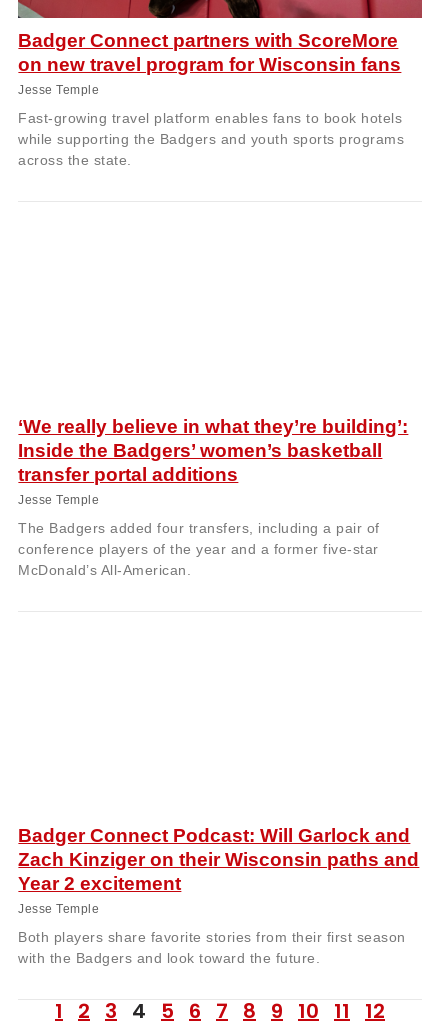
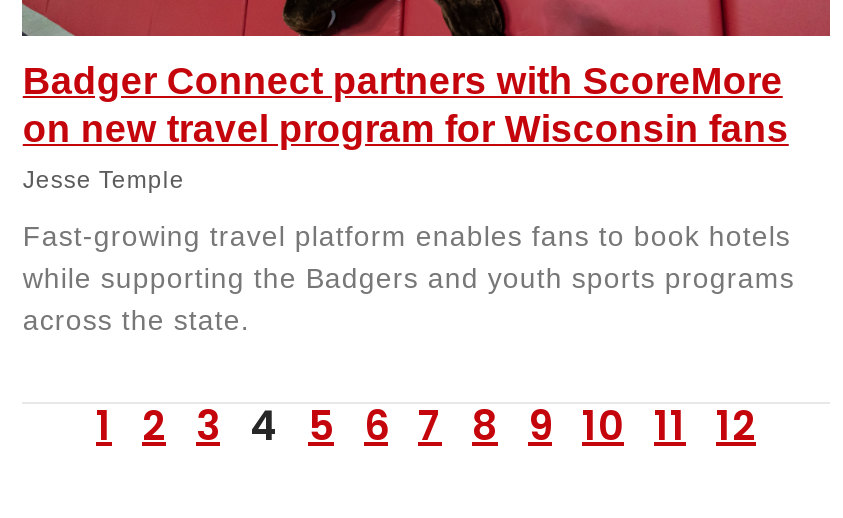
- ‘We really believe in what they’re building’:
- Inside the Badgers’ women’s basketball
- transfer portal additions
- Jesse Temple
- The Badgers added four transfers, including a pair of
- conference players of the year and a former five-star
- McDonald’s All-American.

- Badger Connect Podcast: Will Garlock and
- Zach Kinziger on their Wisconsin paths and
- Year 2 excitement
- Jesse Temple
- Both players share favorite stories from their first season
- with the Badgers and look toward the future.
